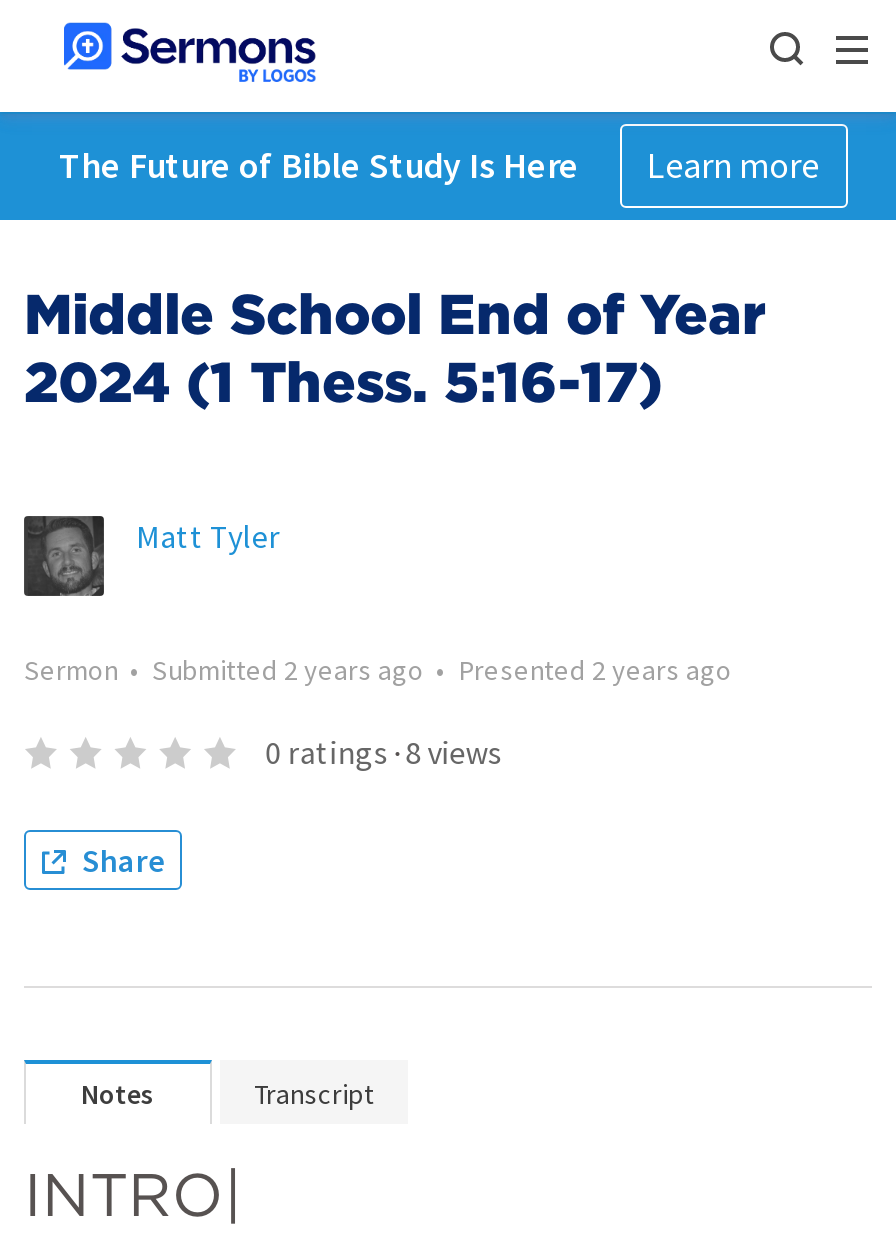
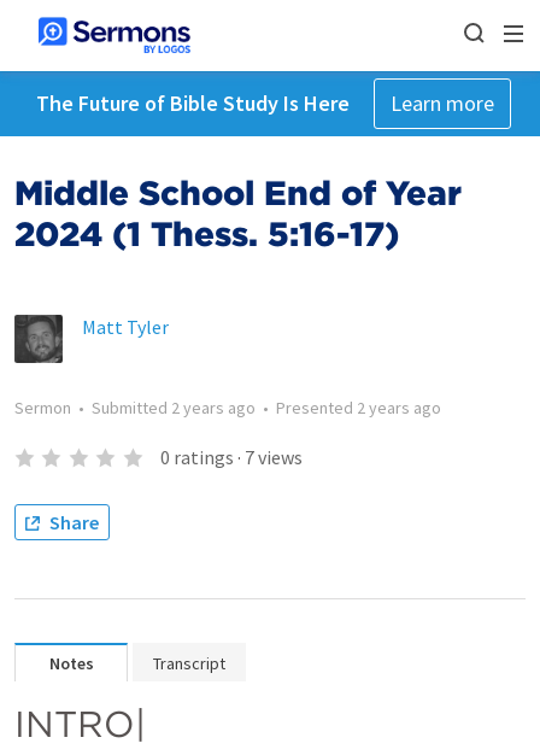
- 0 ratings · 8 views
+ 0 ratings · 7 views
